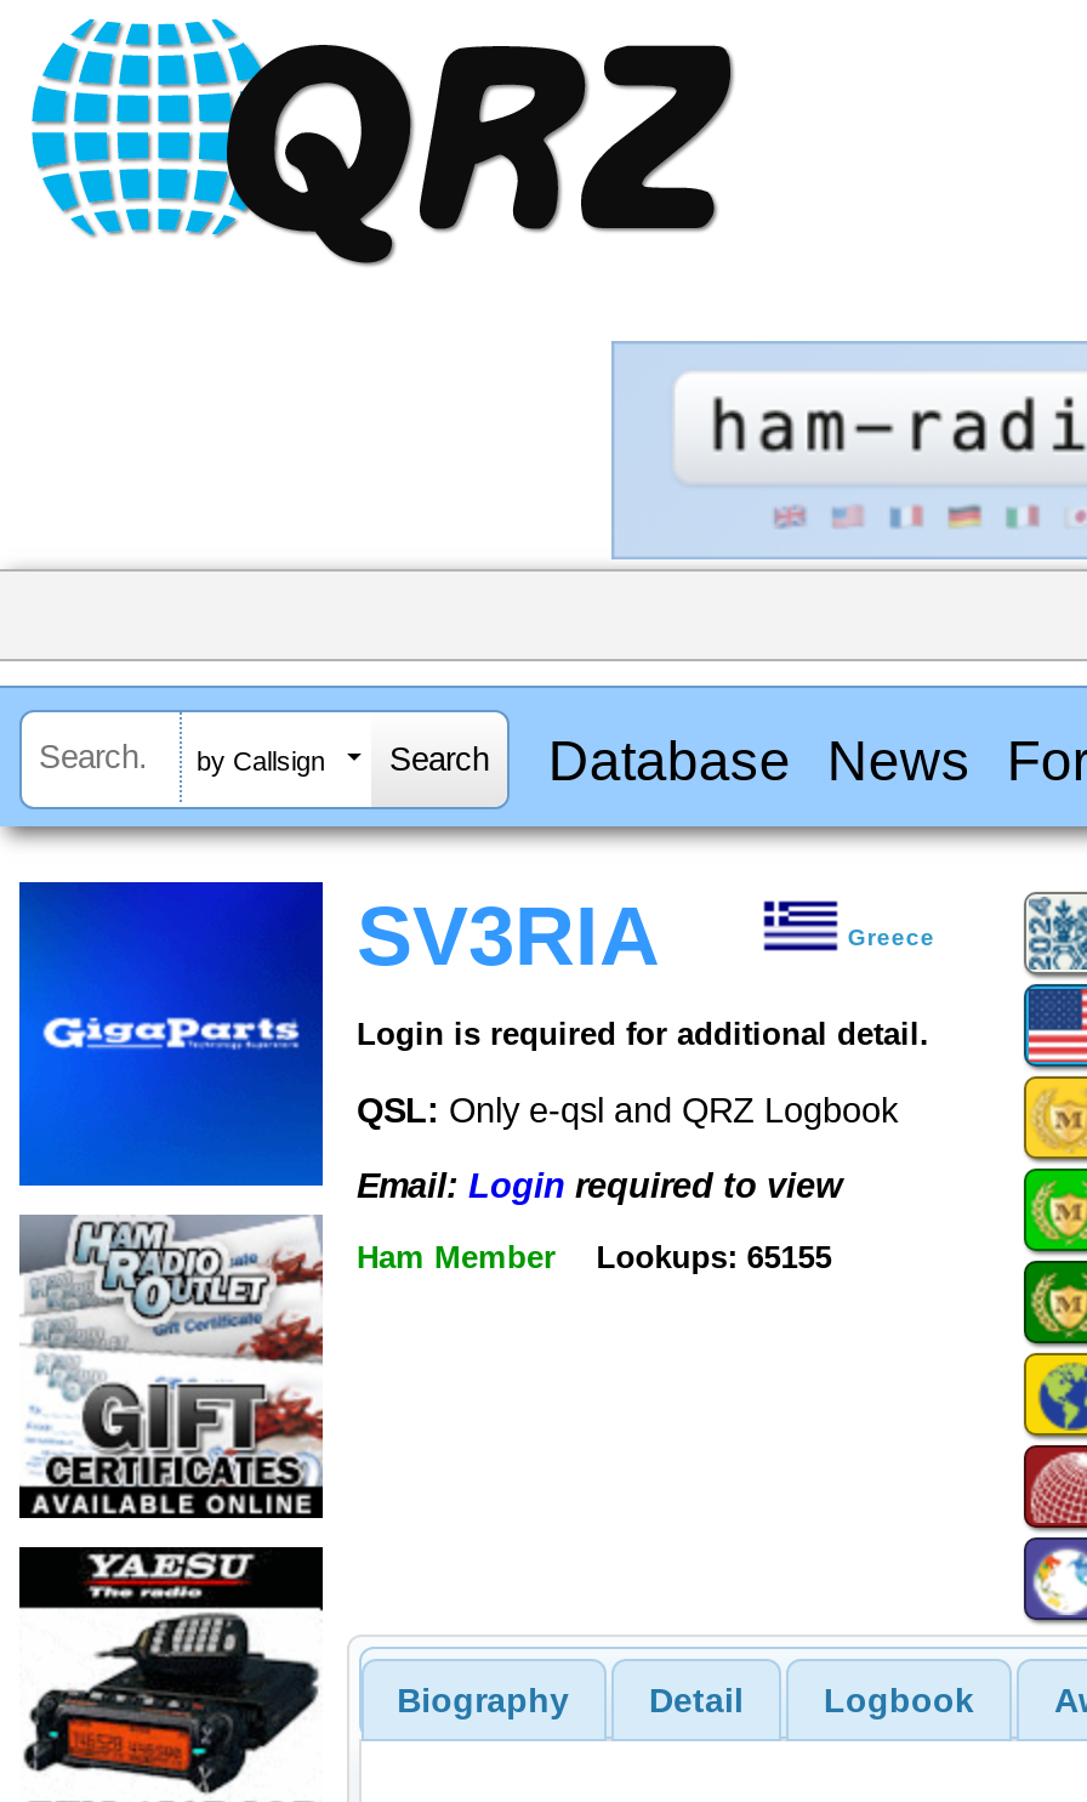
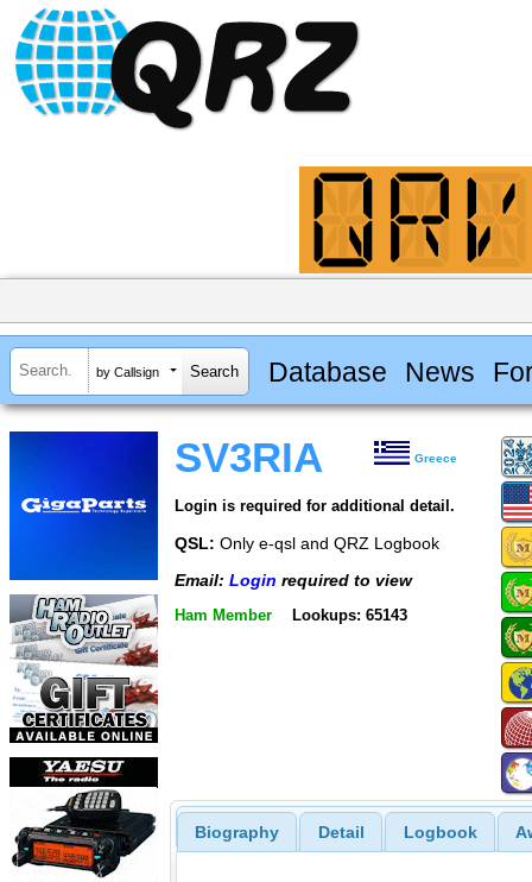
- [image]
+ [image]

- Ham Member Lookups: 65155
+ Ham Member Lookups: 65143
